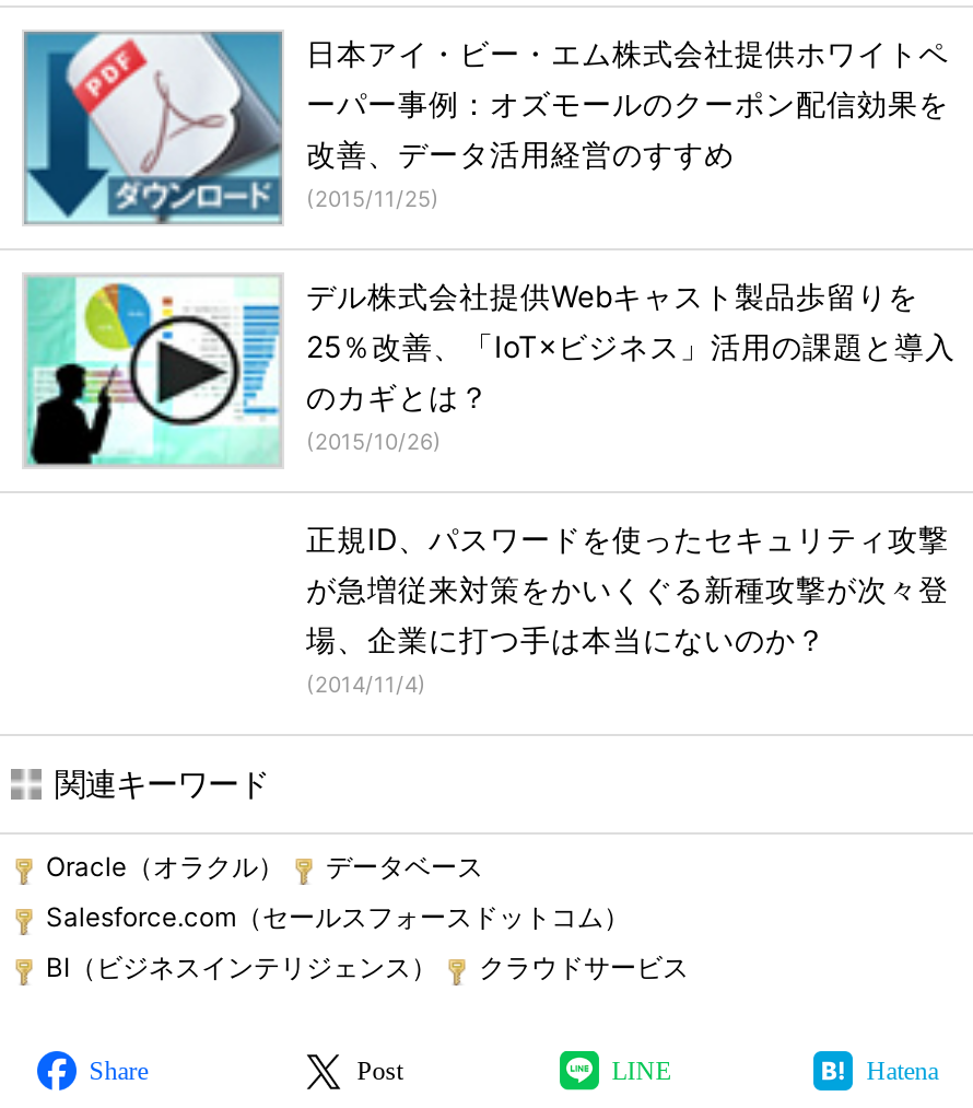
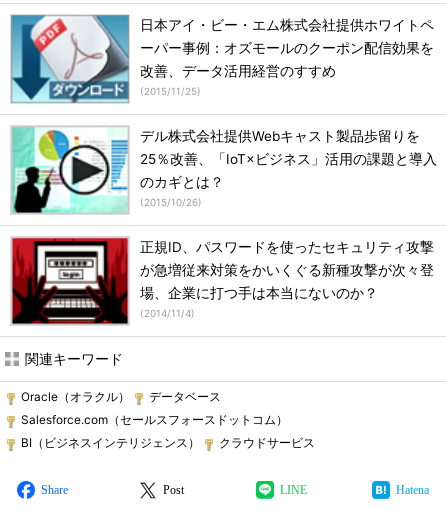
+ [image]
